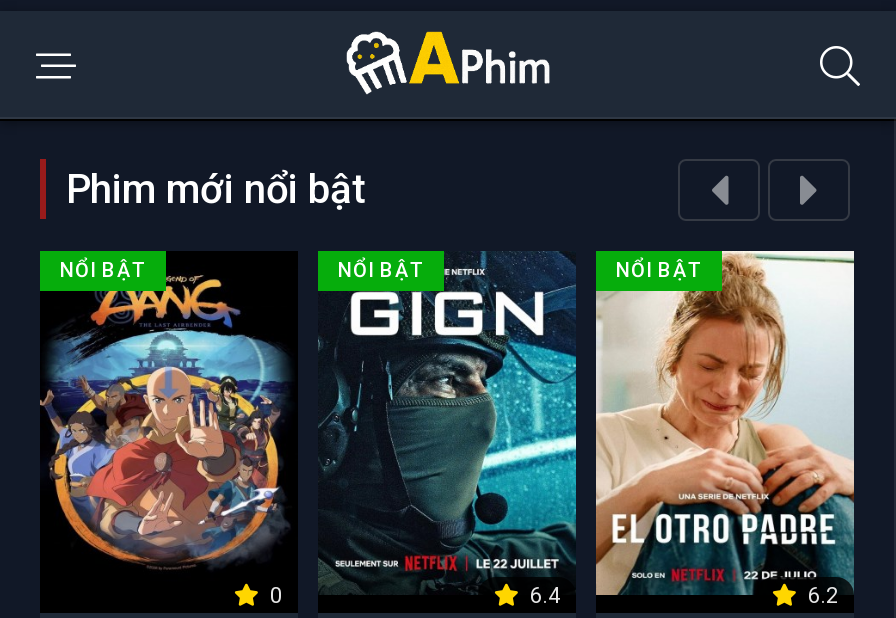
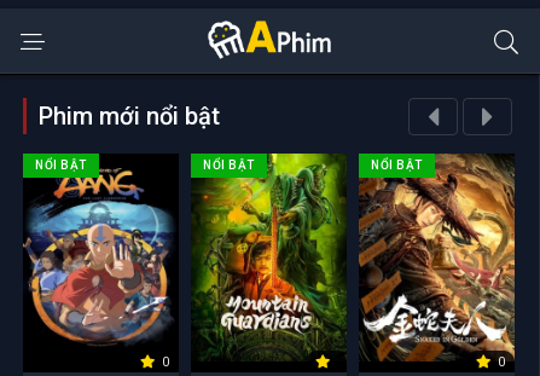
- [image]
+ [image]

- [image]
- 6.2
+ [image]
+ 0

- 6.4
